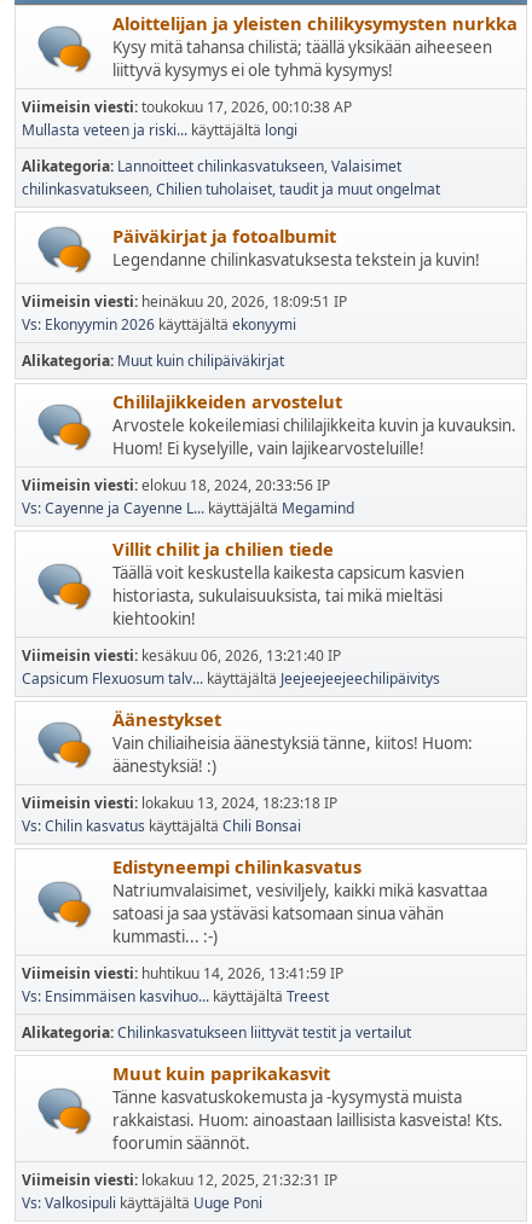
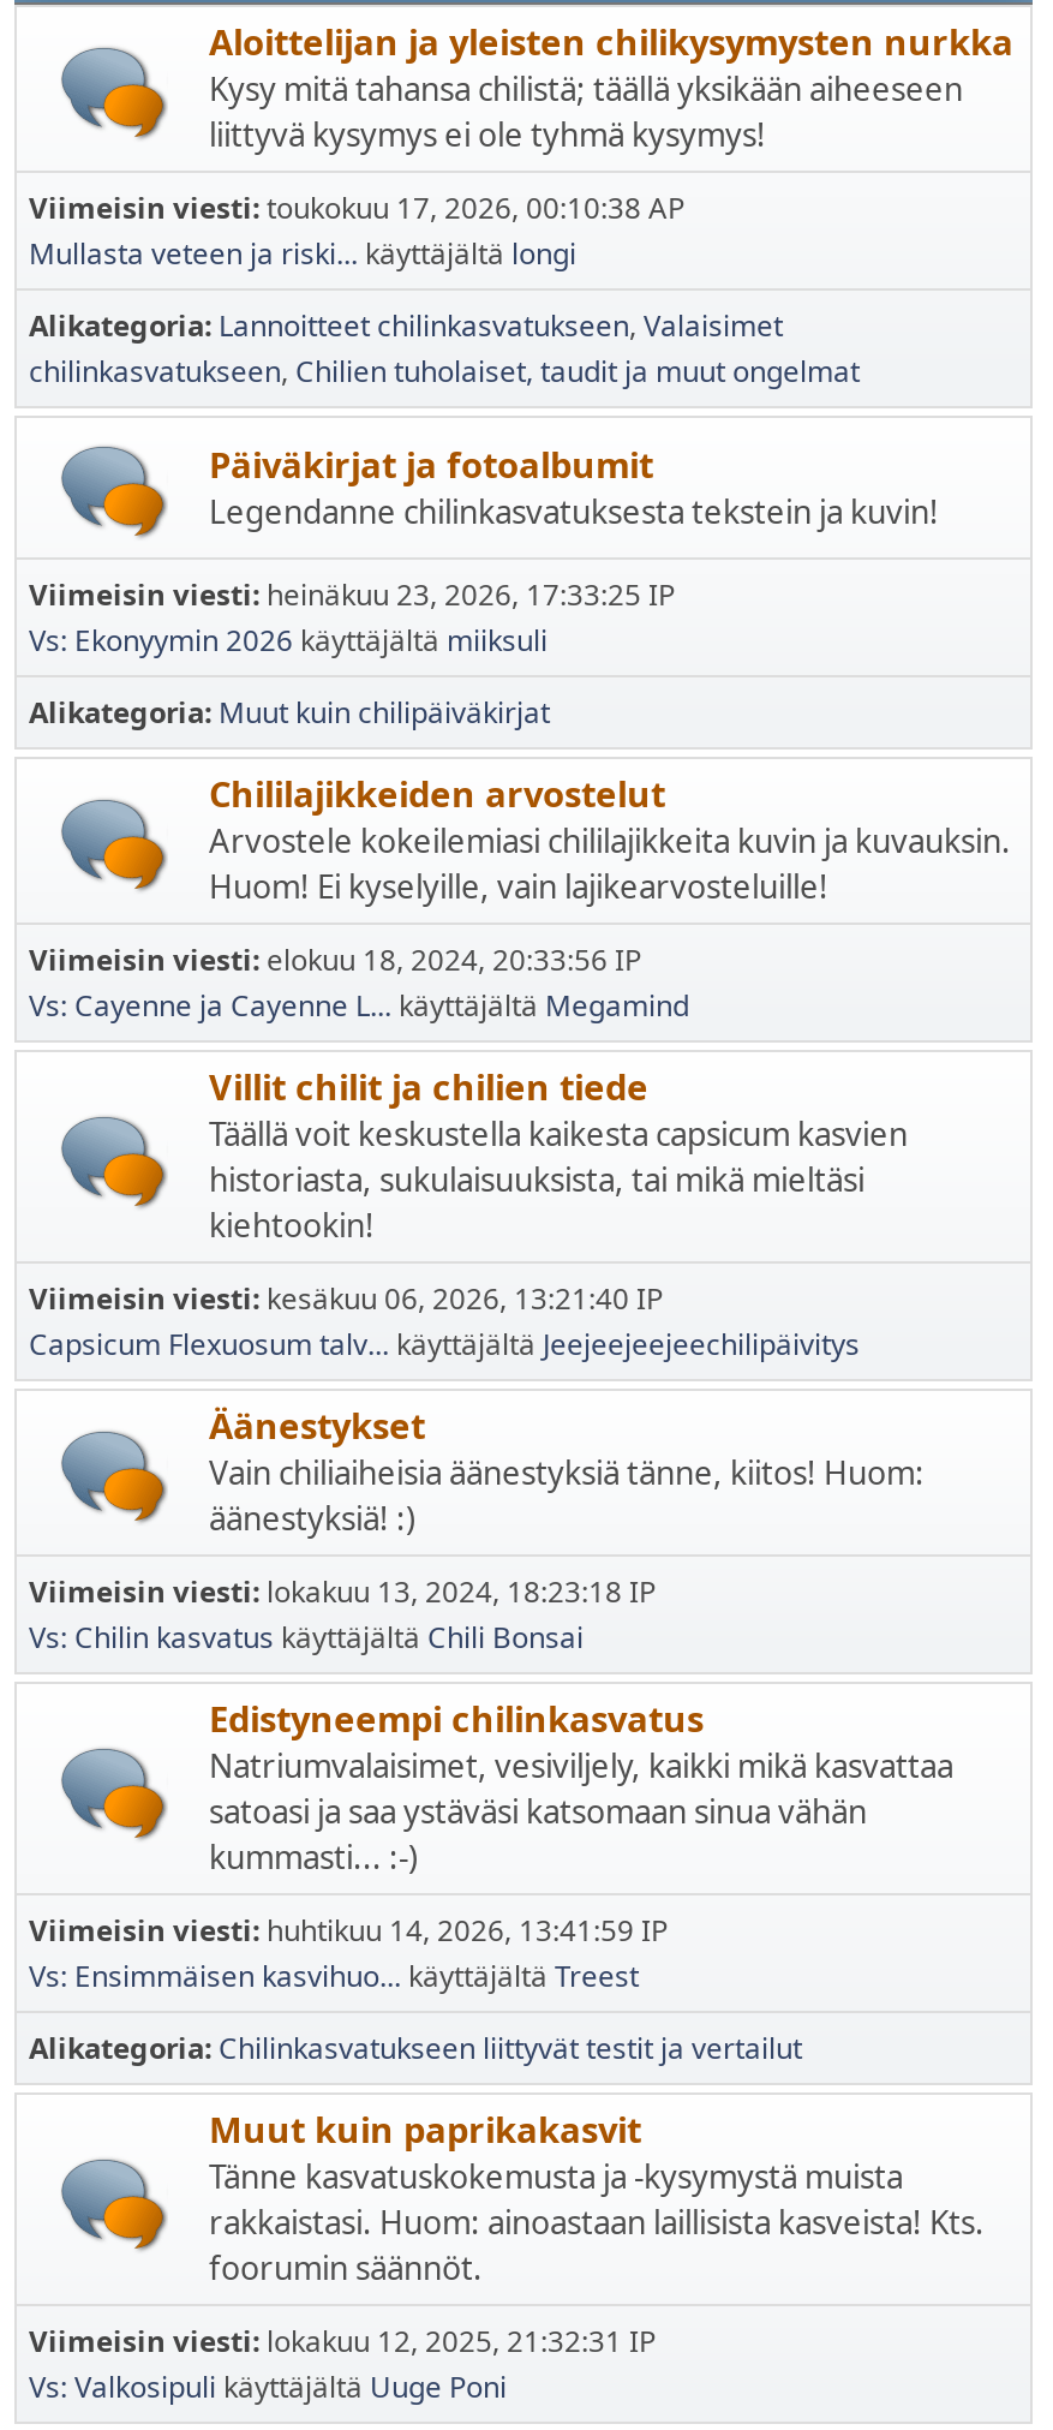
- Viimeisin viesti: heinäkuu 20, 2026, 18:09:51 IP
+ Viimeisin viesti: heinäkuu 23, 2026, 17:33:25 IP

- Vs: Ekonyymin 2026 käyttäjältä ekonyymi
+ Vs: Ekonyymin 2026 käyttäjältä miiksuli
